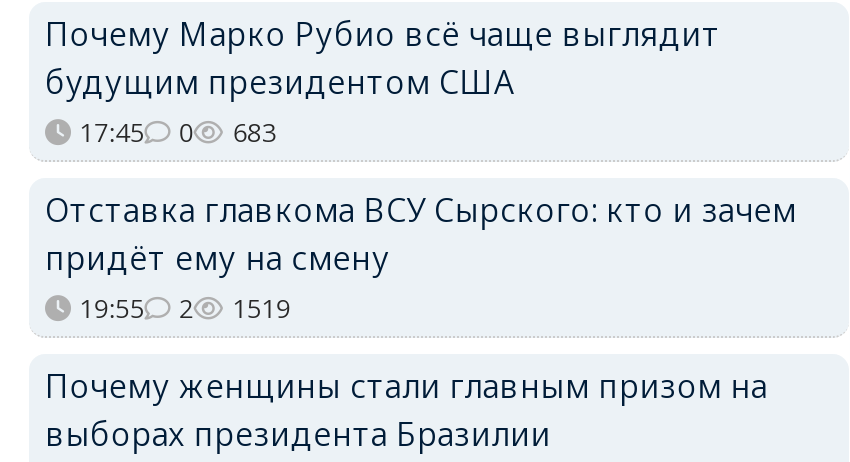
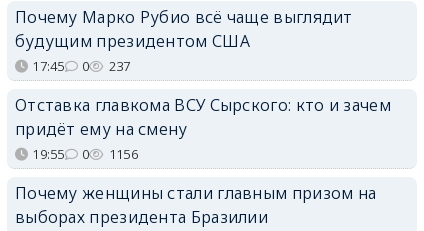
- 17:45 0 683
+ 17:45 0 237

- 2
+ 0

- 1519
+ 1156
